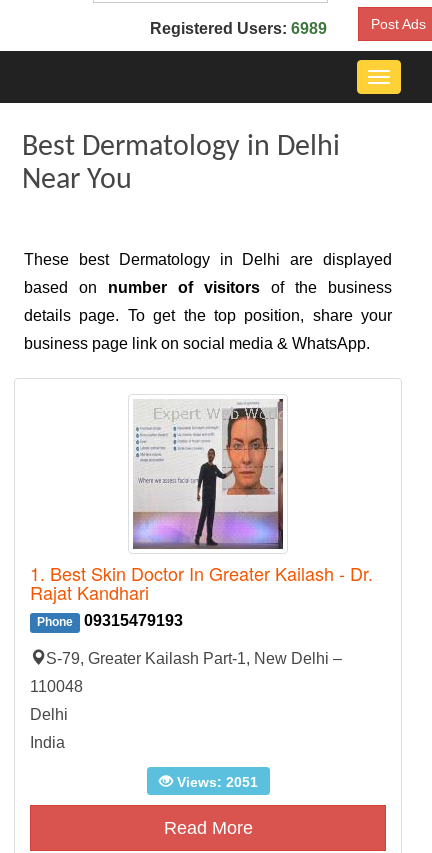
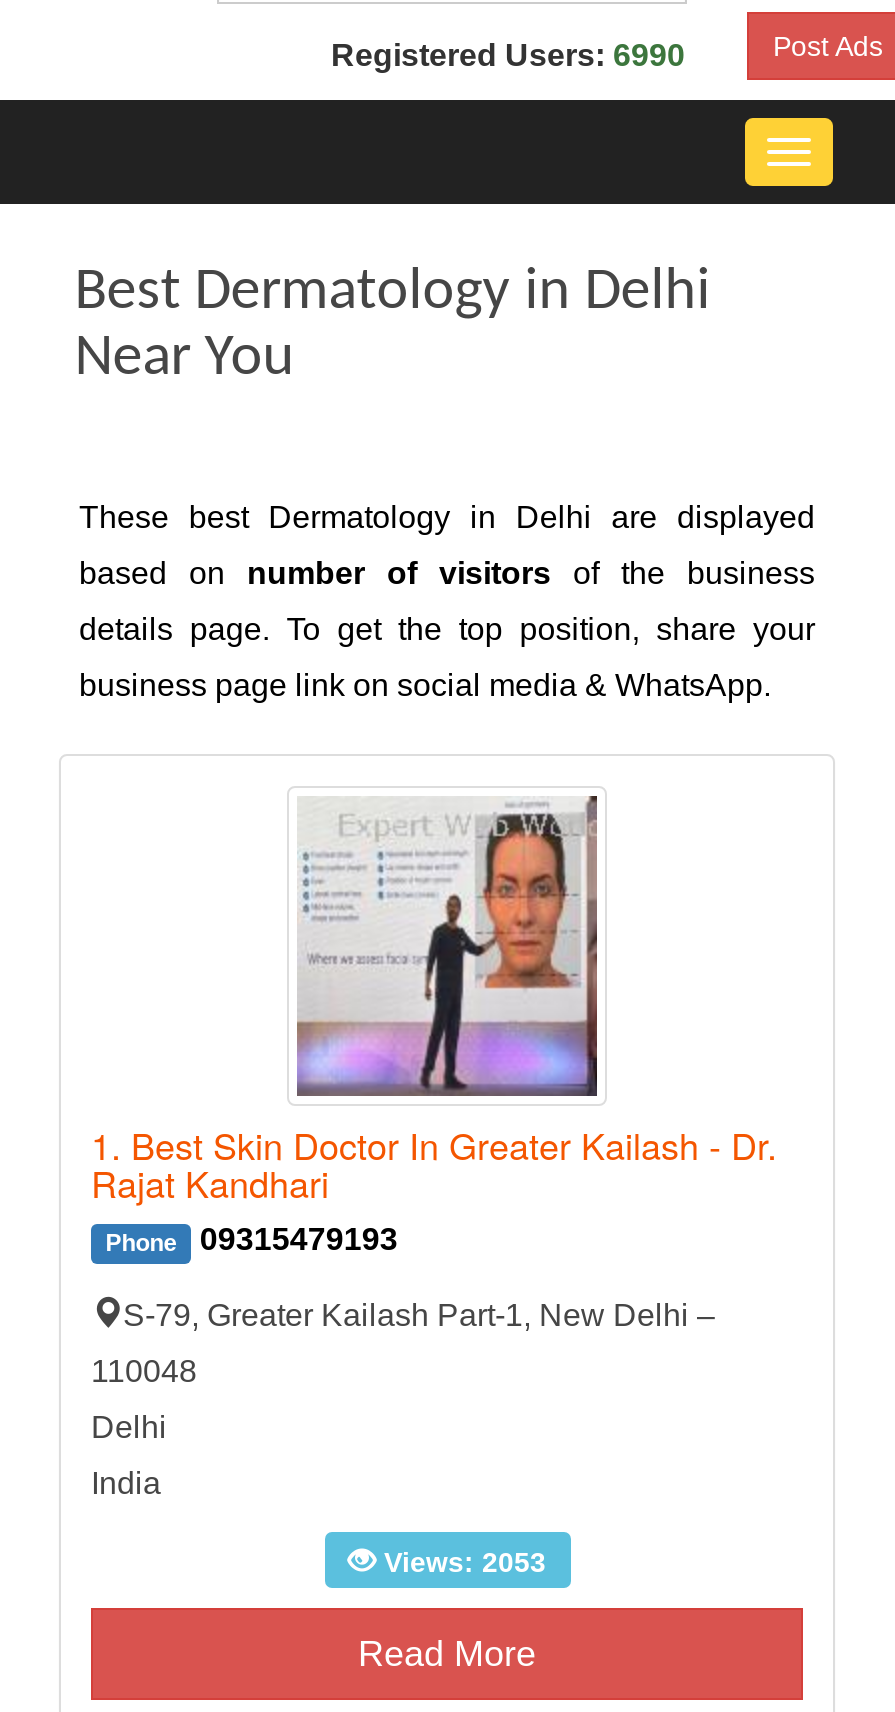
- Registered Users: 6989
+ Registered Users: 6990

- Views: 2051
+ Views: 2053
